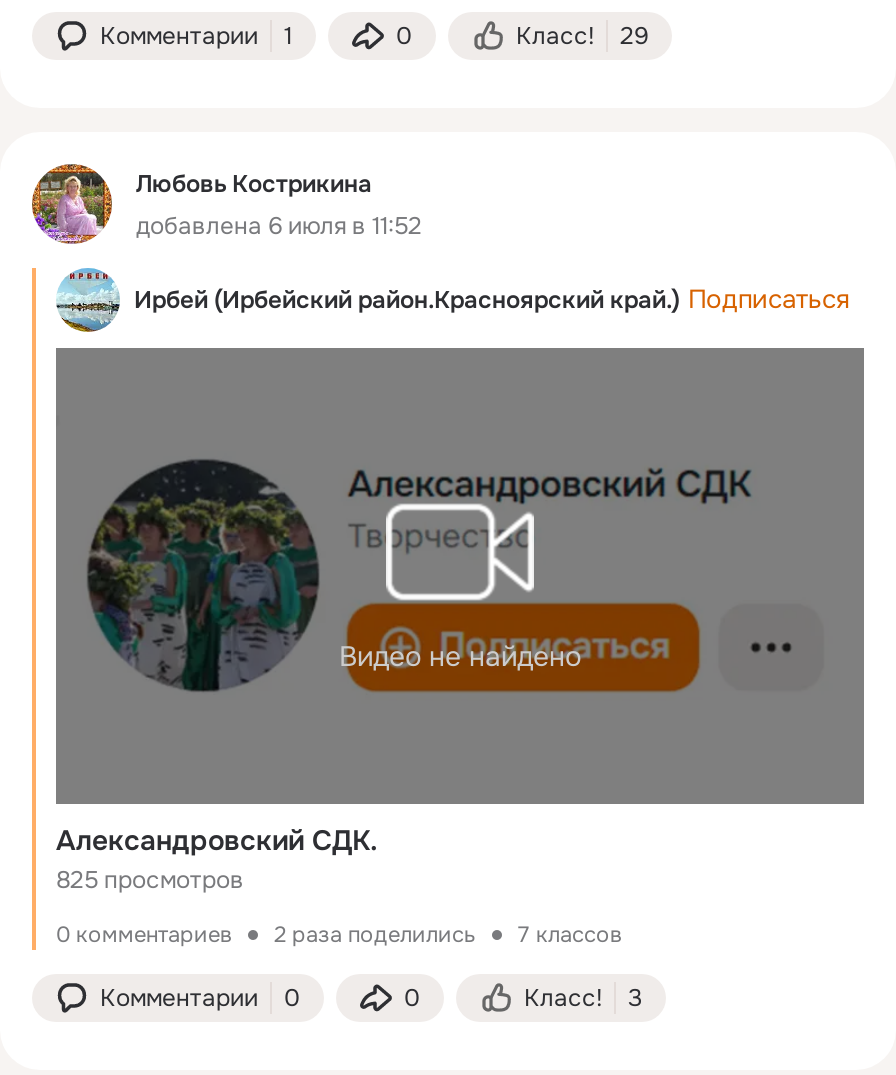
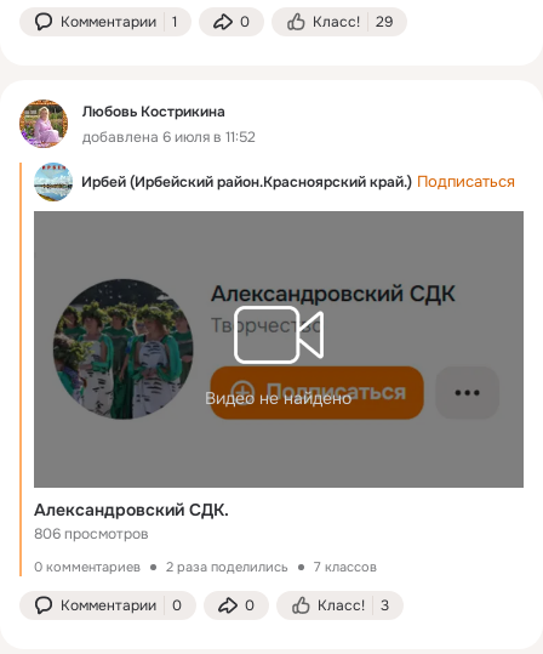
- 825 просмотров
+ 806 просмотров
